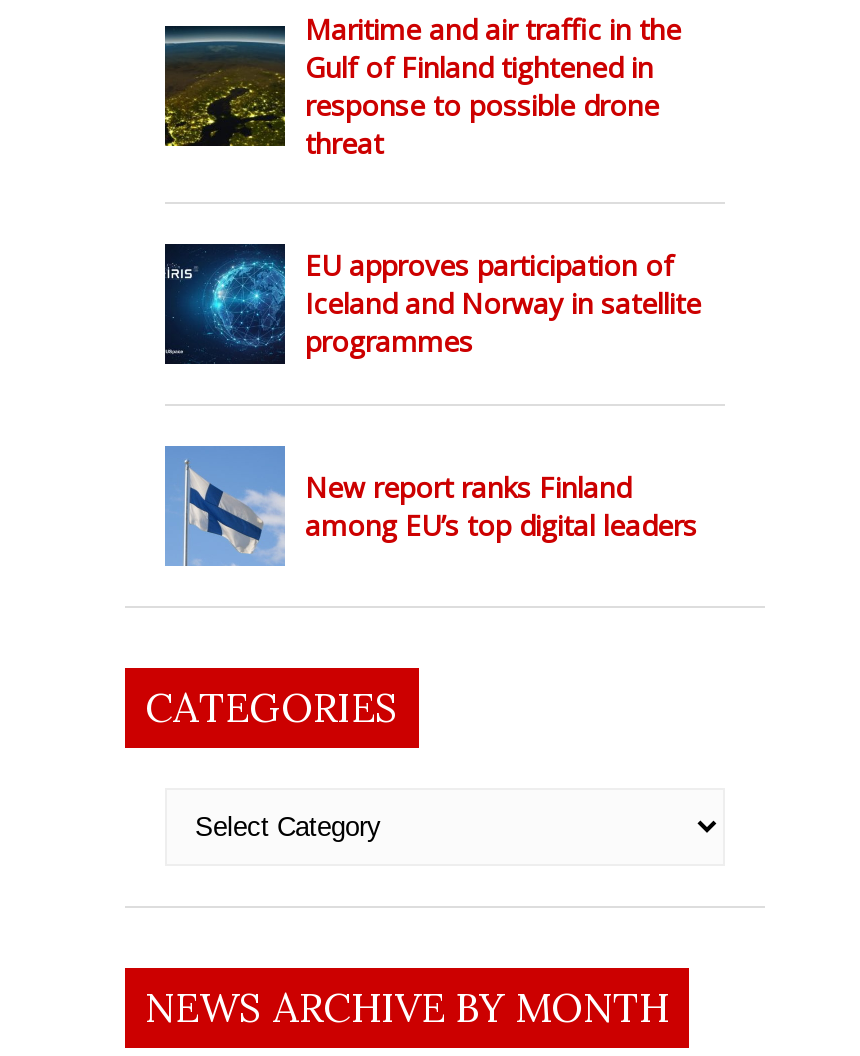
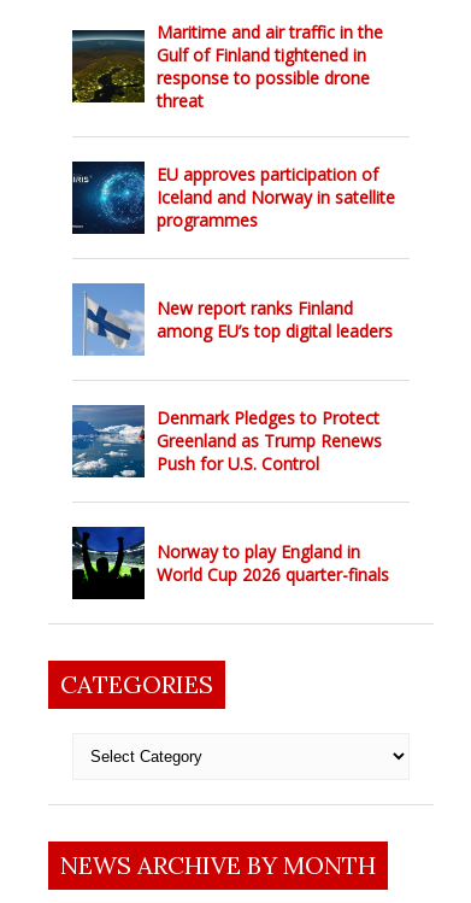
+ [image]
+ Denmark Pledges to Protect
+ Greenland as Trump Renews
+ Push for U.S. Control

+ [image]
+ Norway to play England in
+ World Cup 2026 quarter-finals
